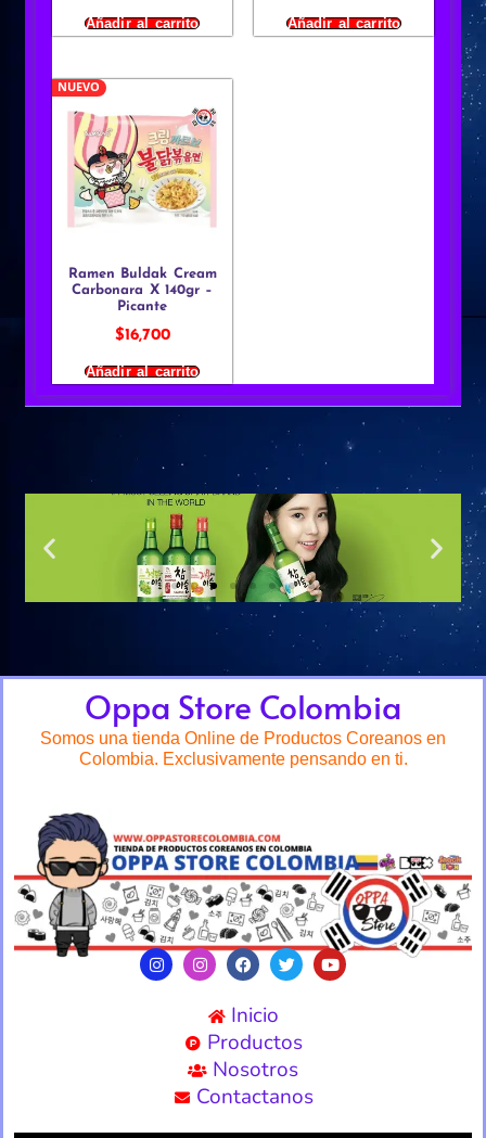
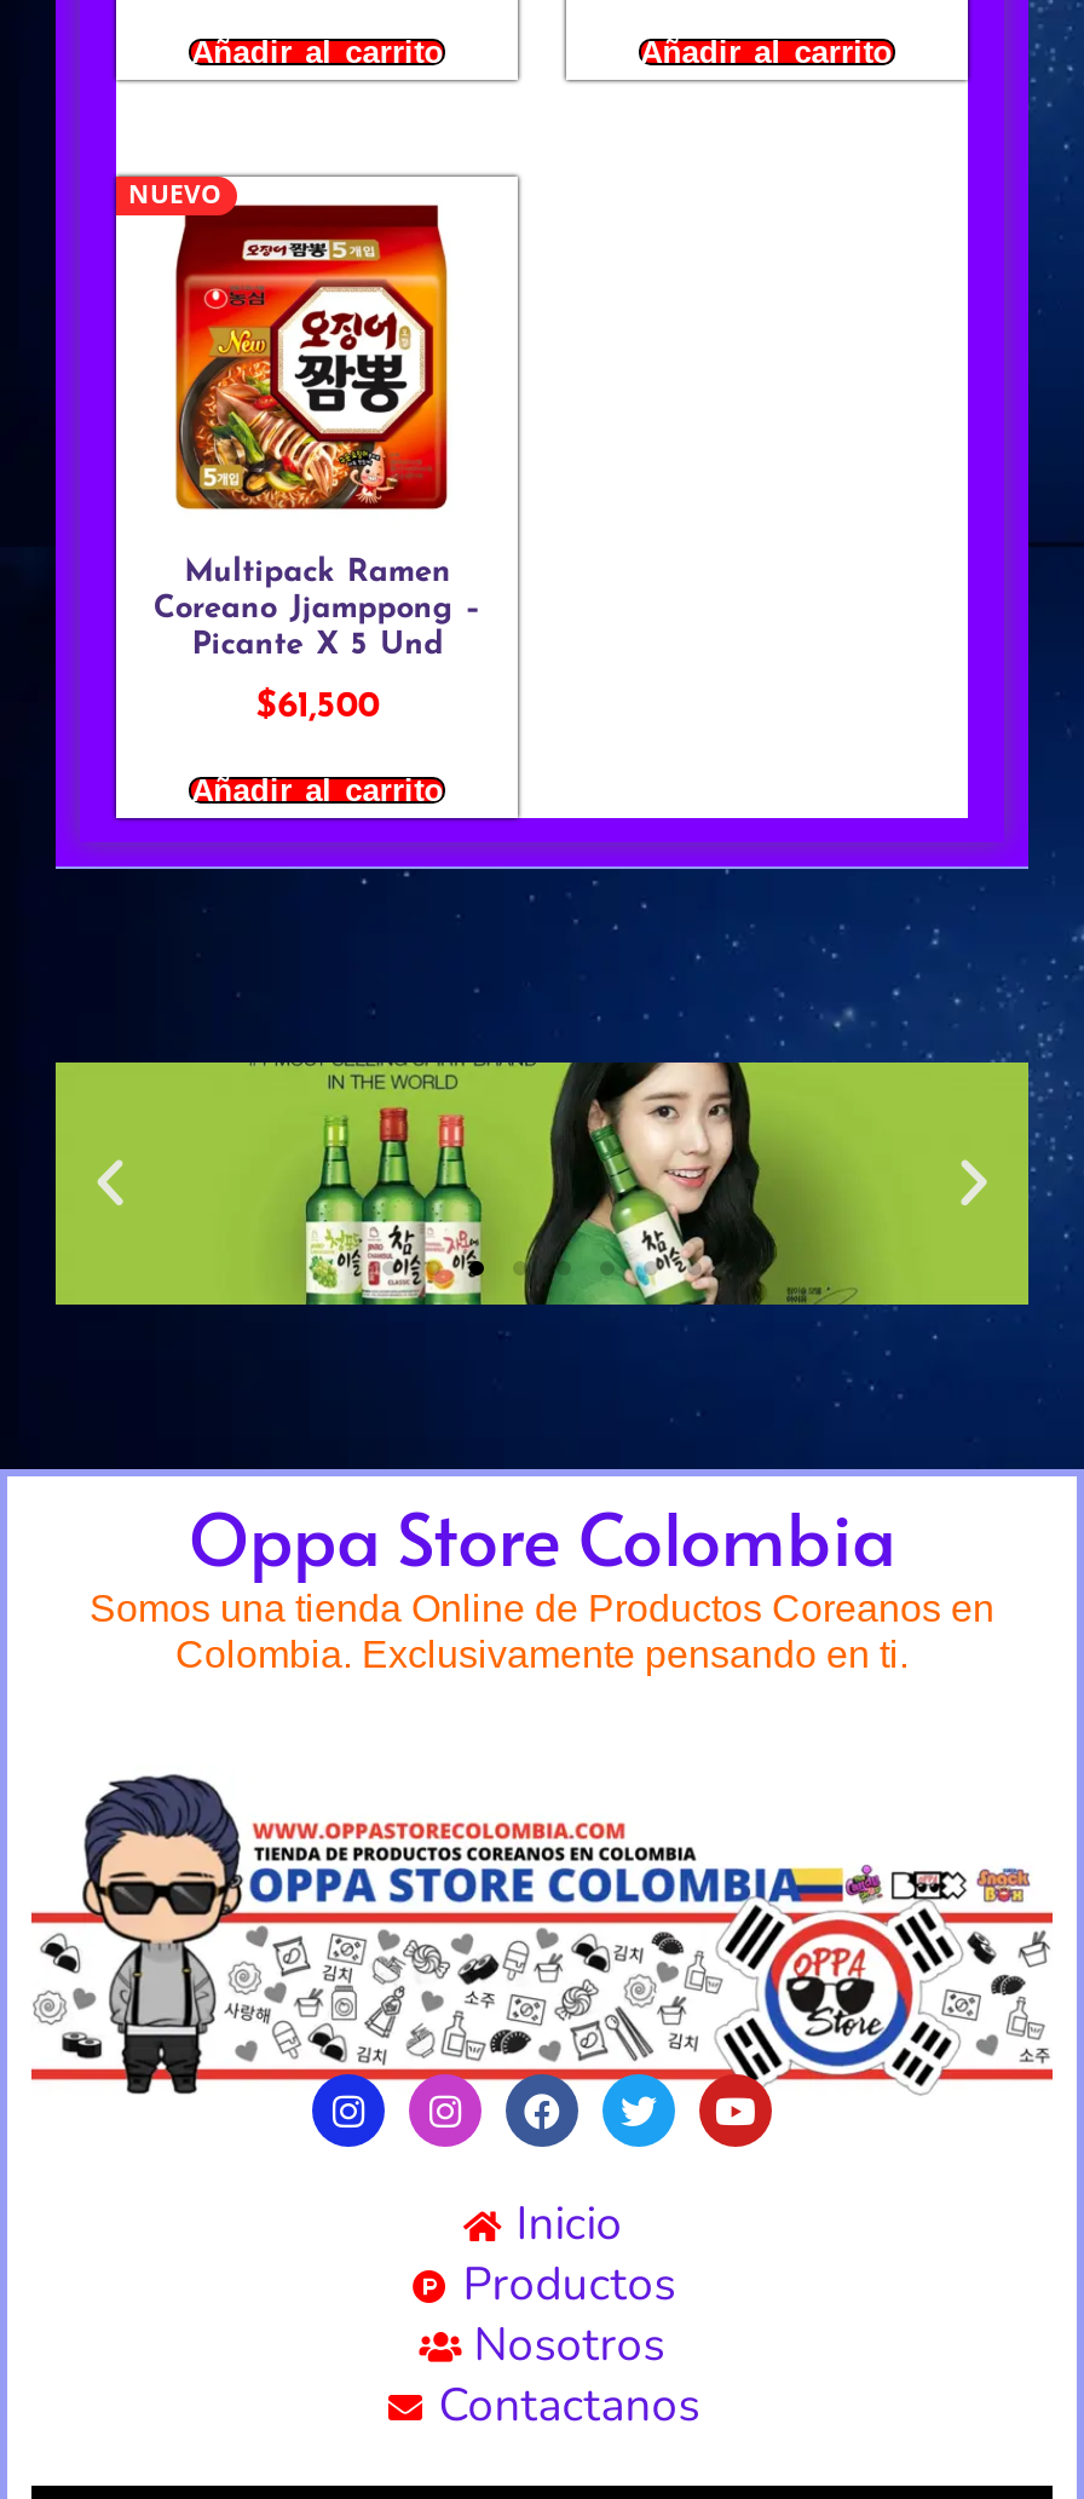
- [image]
- Ramen Buldak Cream
- Carbonara X 140gr –
- Picante
+ [image]
+ Multipack Ramen
+ Coreano Jjamppong –
+ Picante X 5 Und

- $16,700
+ $61,500
